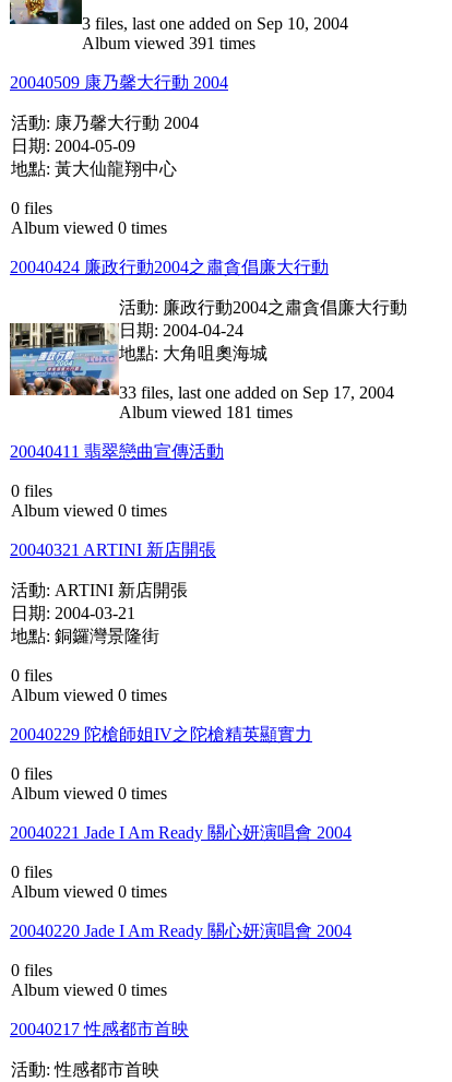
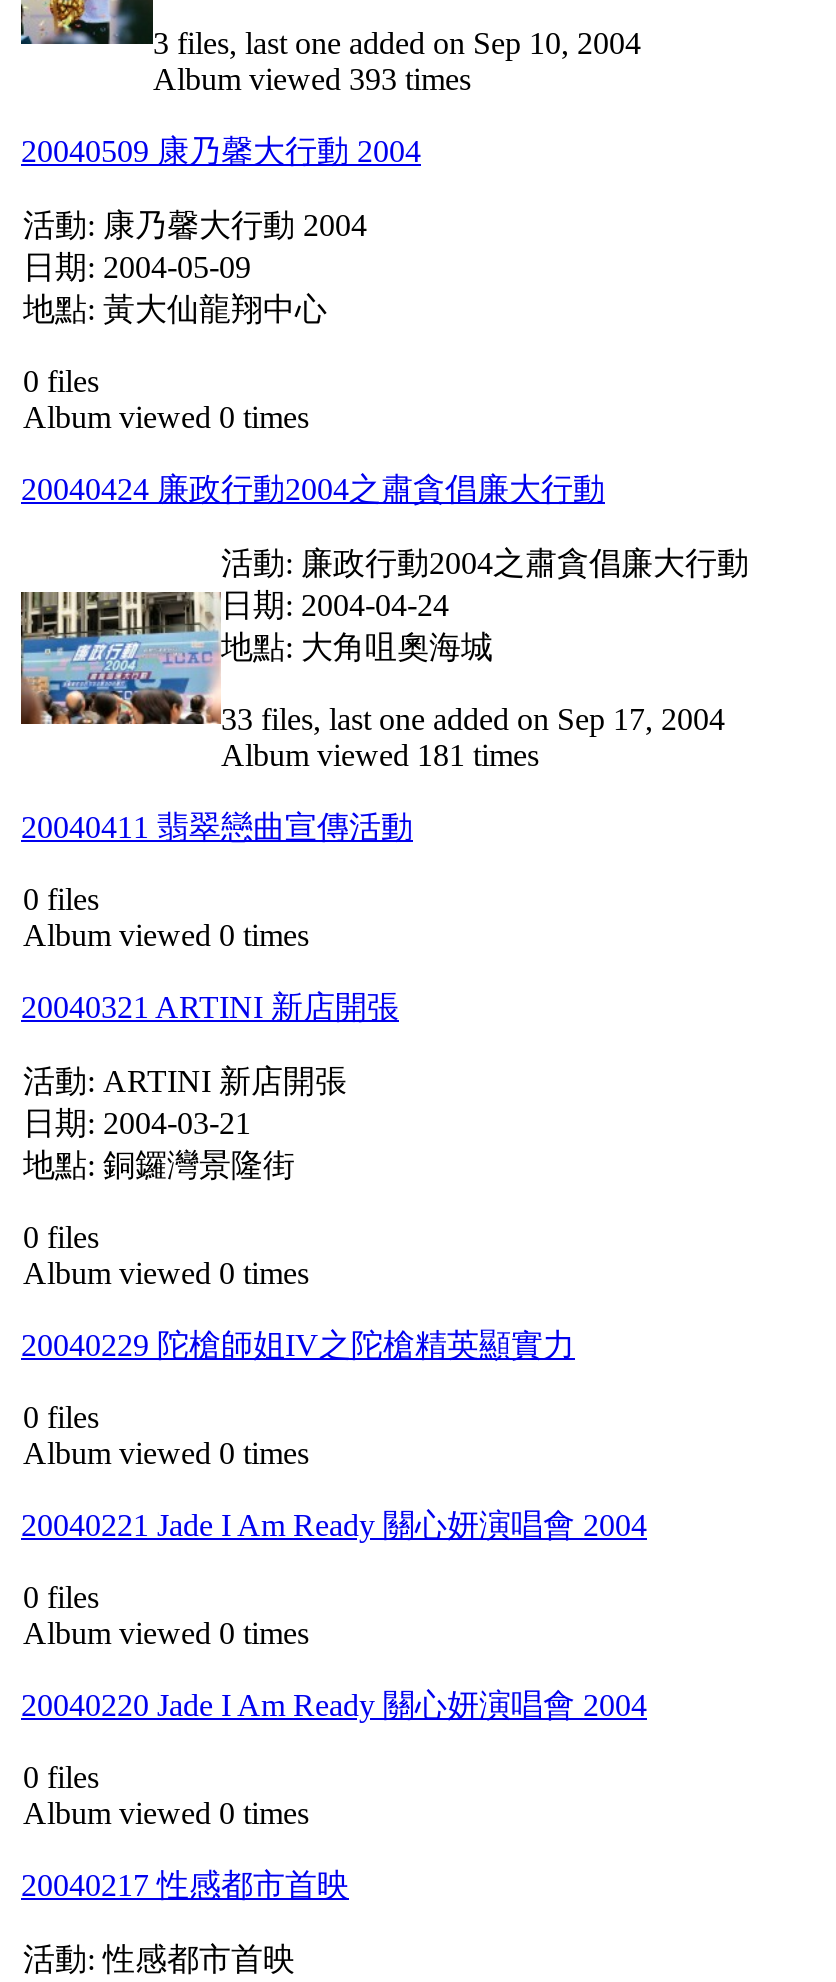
- Album viewed 391 times
+ Album viewed 393 times
